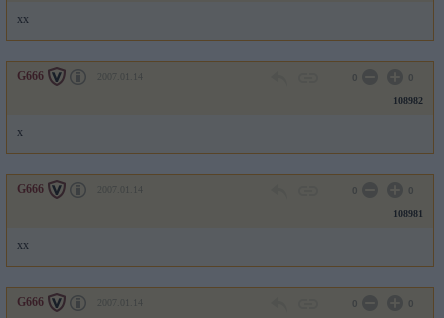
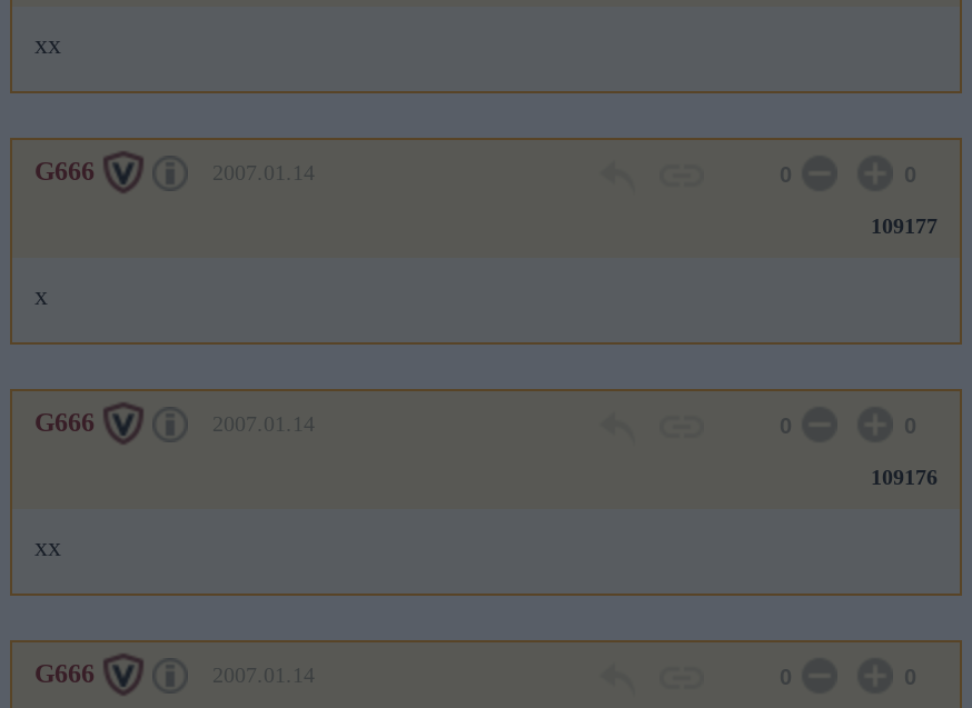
- 108982
+ 109177

- 108981
+ 109176
